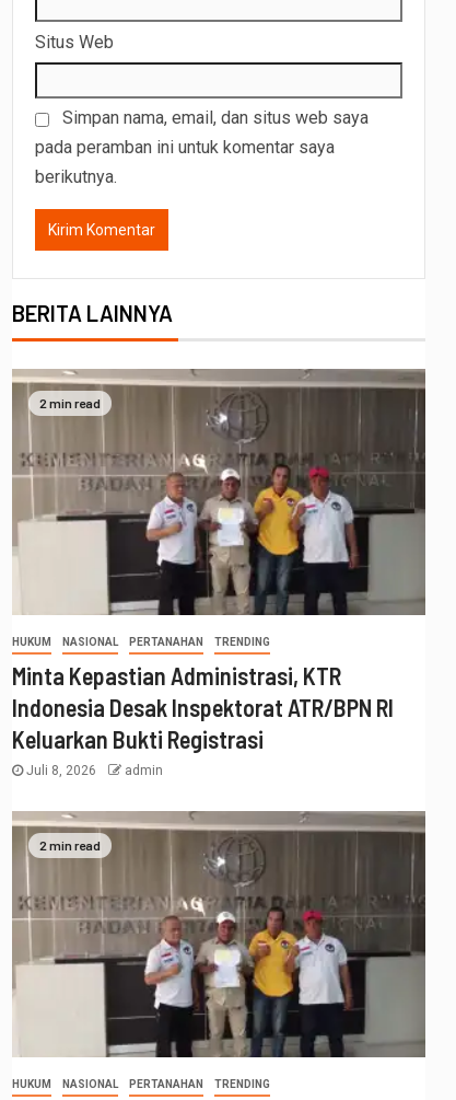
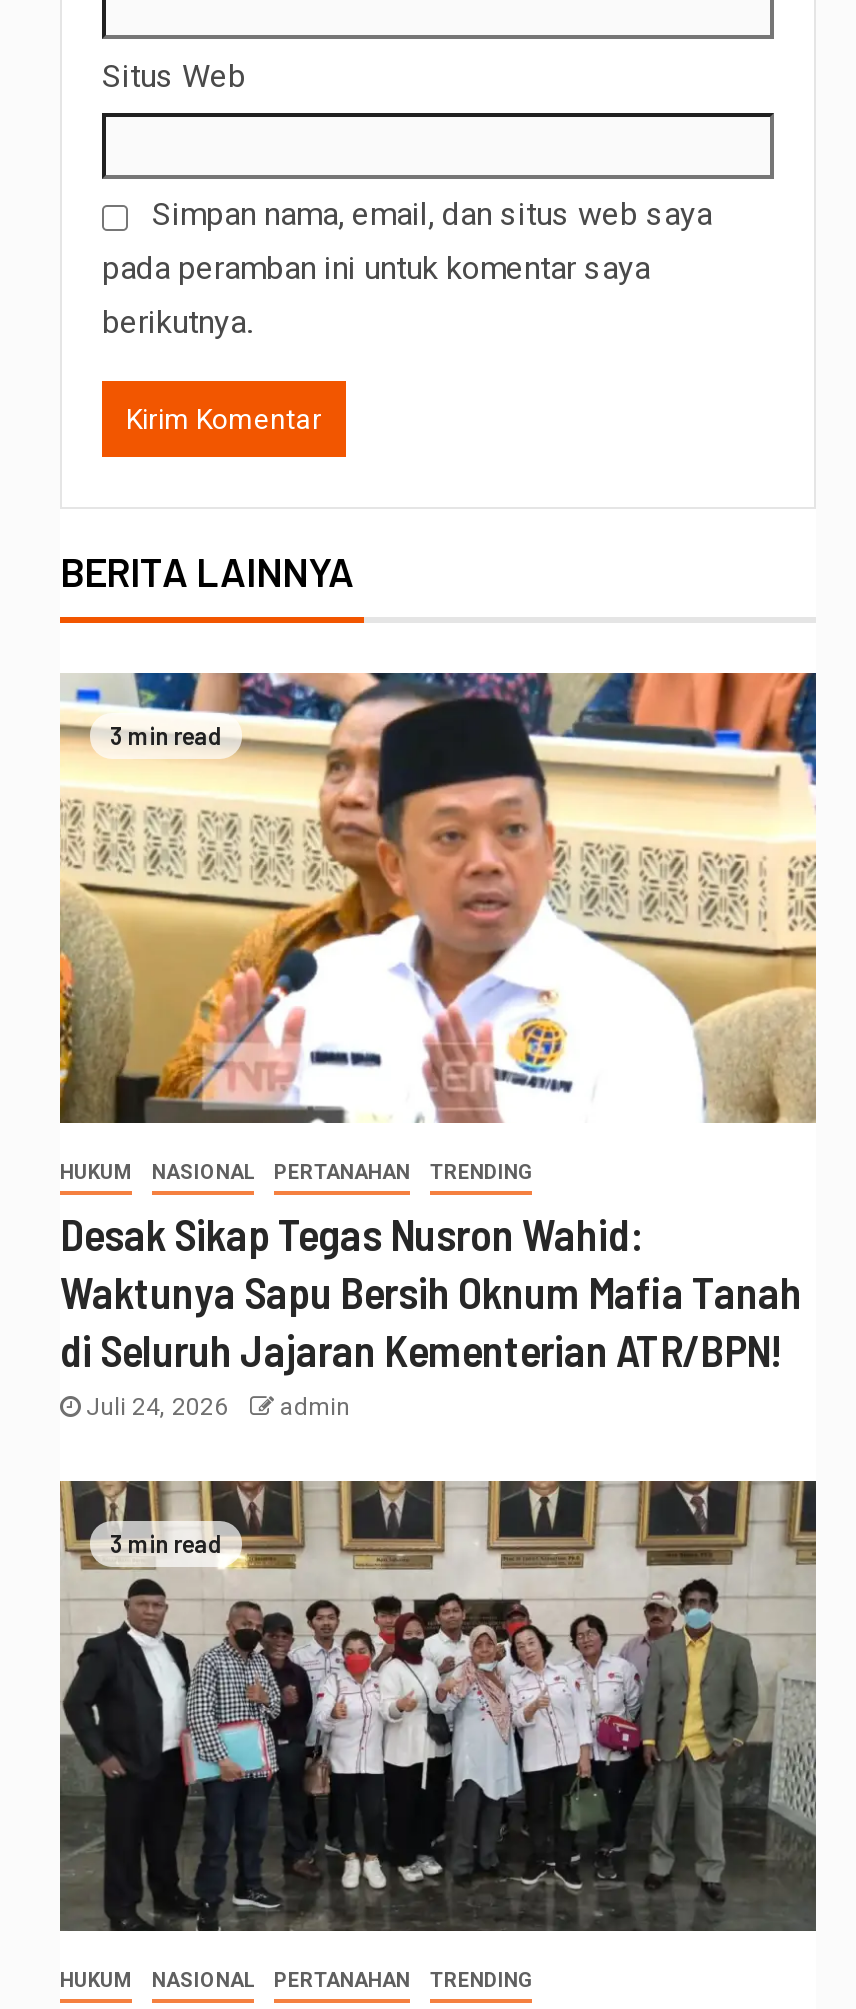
- [image]
- 2 min read
+ [image]
+ 3 min read

- Minta Kepastian Administrasi, KTR
- Indonesia Desak Inspektorat ATR/BPN RI
- Keluarkan Bukti Registrasi
- Juli 8, 2026
+ Desak Sikap Tegas Nusron Wahid:
+ Waktunya Sapu Bersih Oknum Mafia Tanah
+ di Seluruh Jajaran Kementerian ATR/BPN!
+ Juli 24, 2026

- [image]
- 2 min read
+ [image]
+ 3 min read
